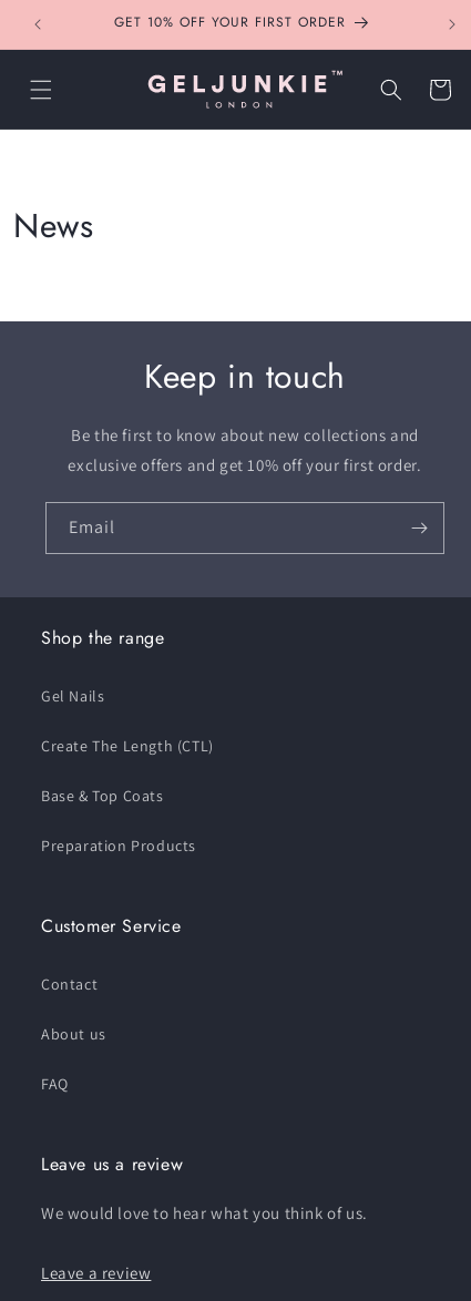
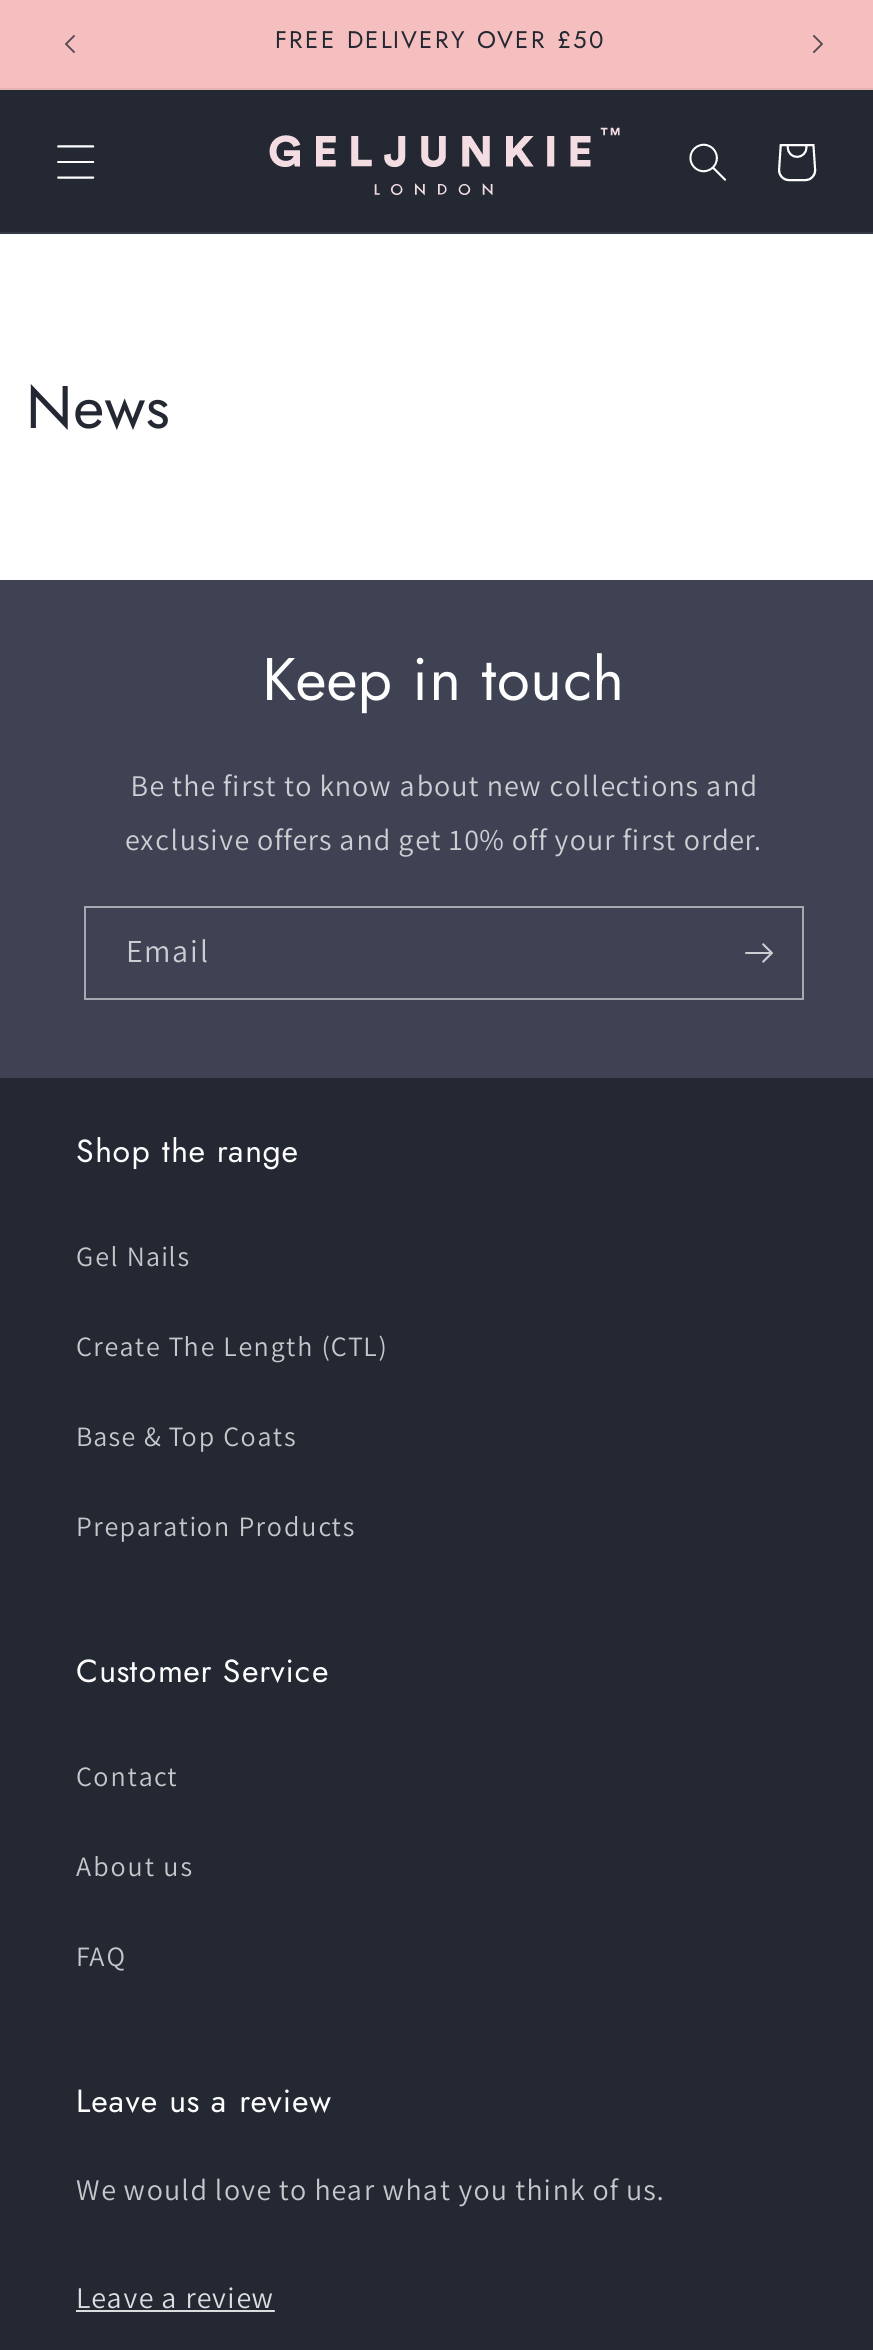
- GET 10% OFF YOUR FIRST ORDER
+ FREE DELIVERY OVER £50
